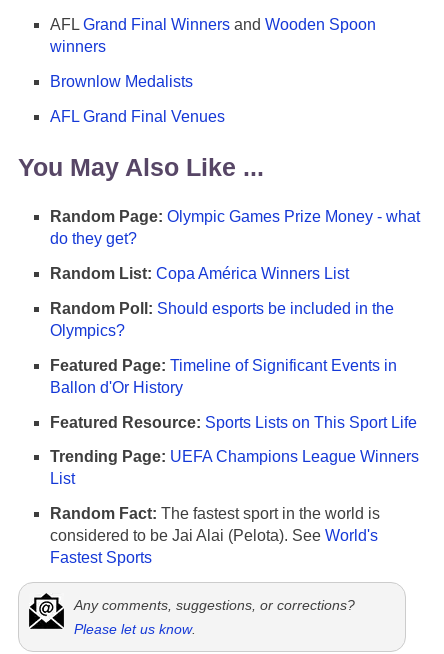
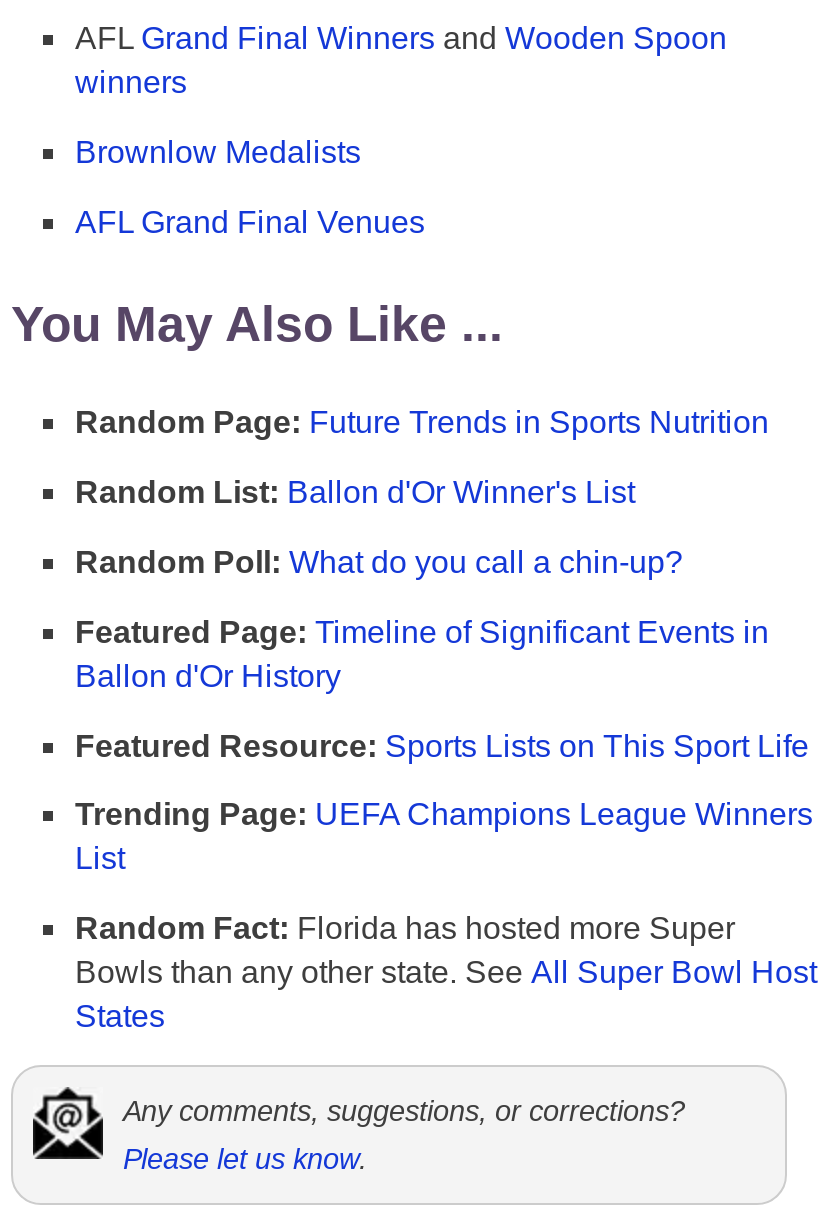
- Random Page: Olympic Games Prize Money - what
- do they get?
+ Random Page: Future Trends in Sports Nutrition

- Random List: Copa América Winners List
+ Random List: Ballon d'Or Winner's List

- Random Poll: Should esports be included in the
- Olympics?
+ Random Poll: What do you call a chin-up?

- Random Fact: The fastest sport in the world is
- considered to be Jai Alai (Pelota). See World's
- Fastest Sports
+ Random Fact: Florida has hosted more Super
+ Bowls than any other state. See All Super Bowl Host
+ States
